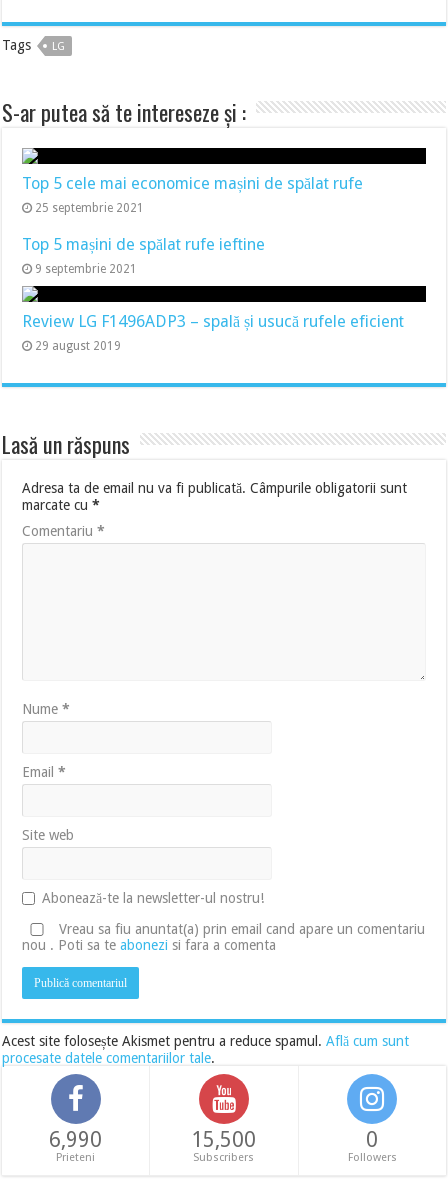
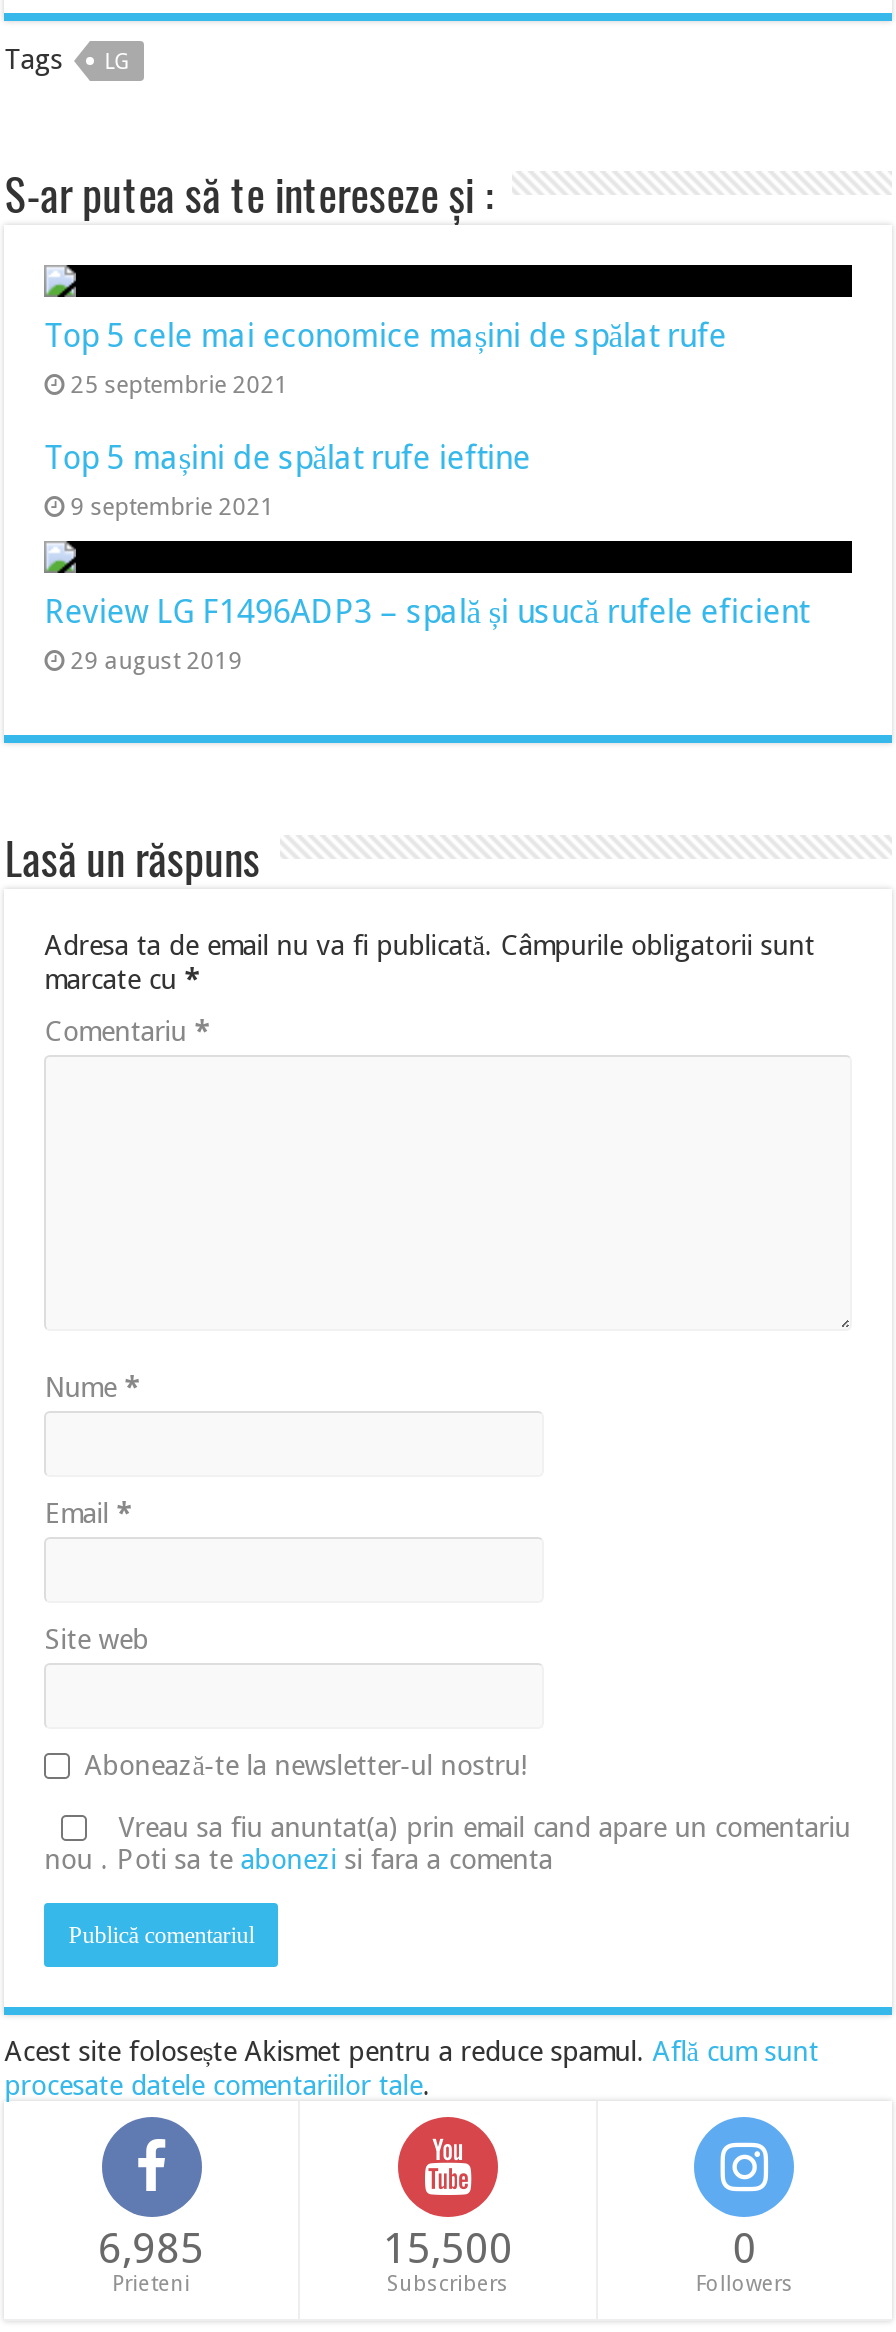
- 6,990
+ 6,985
